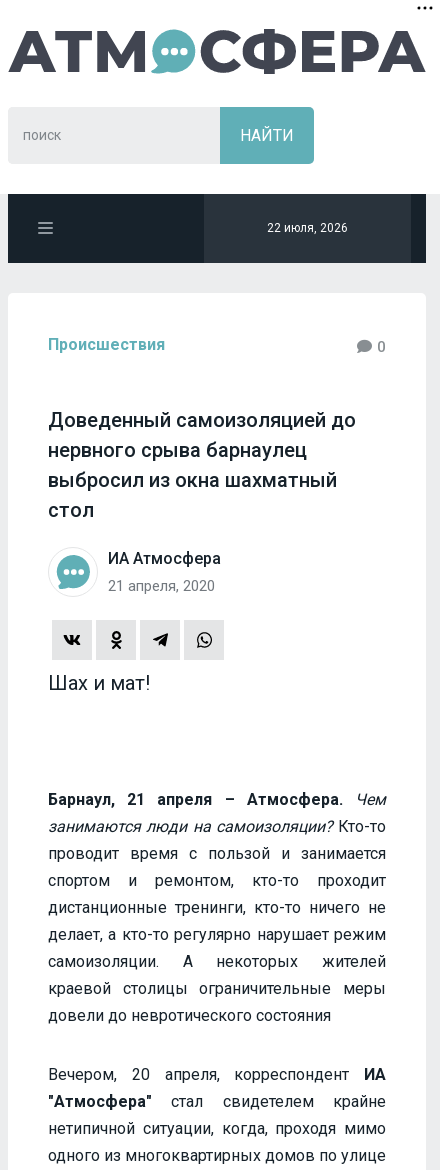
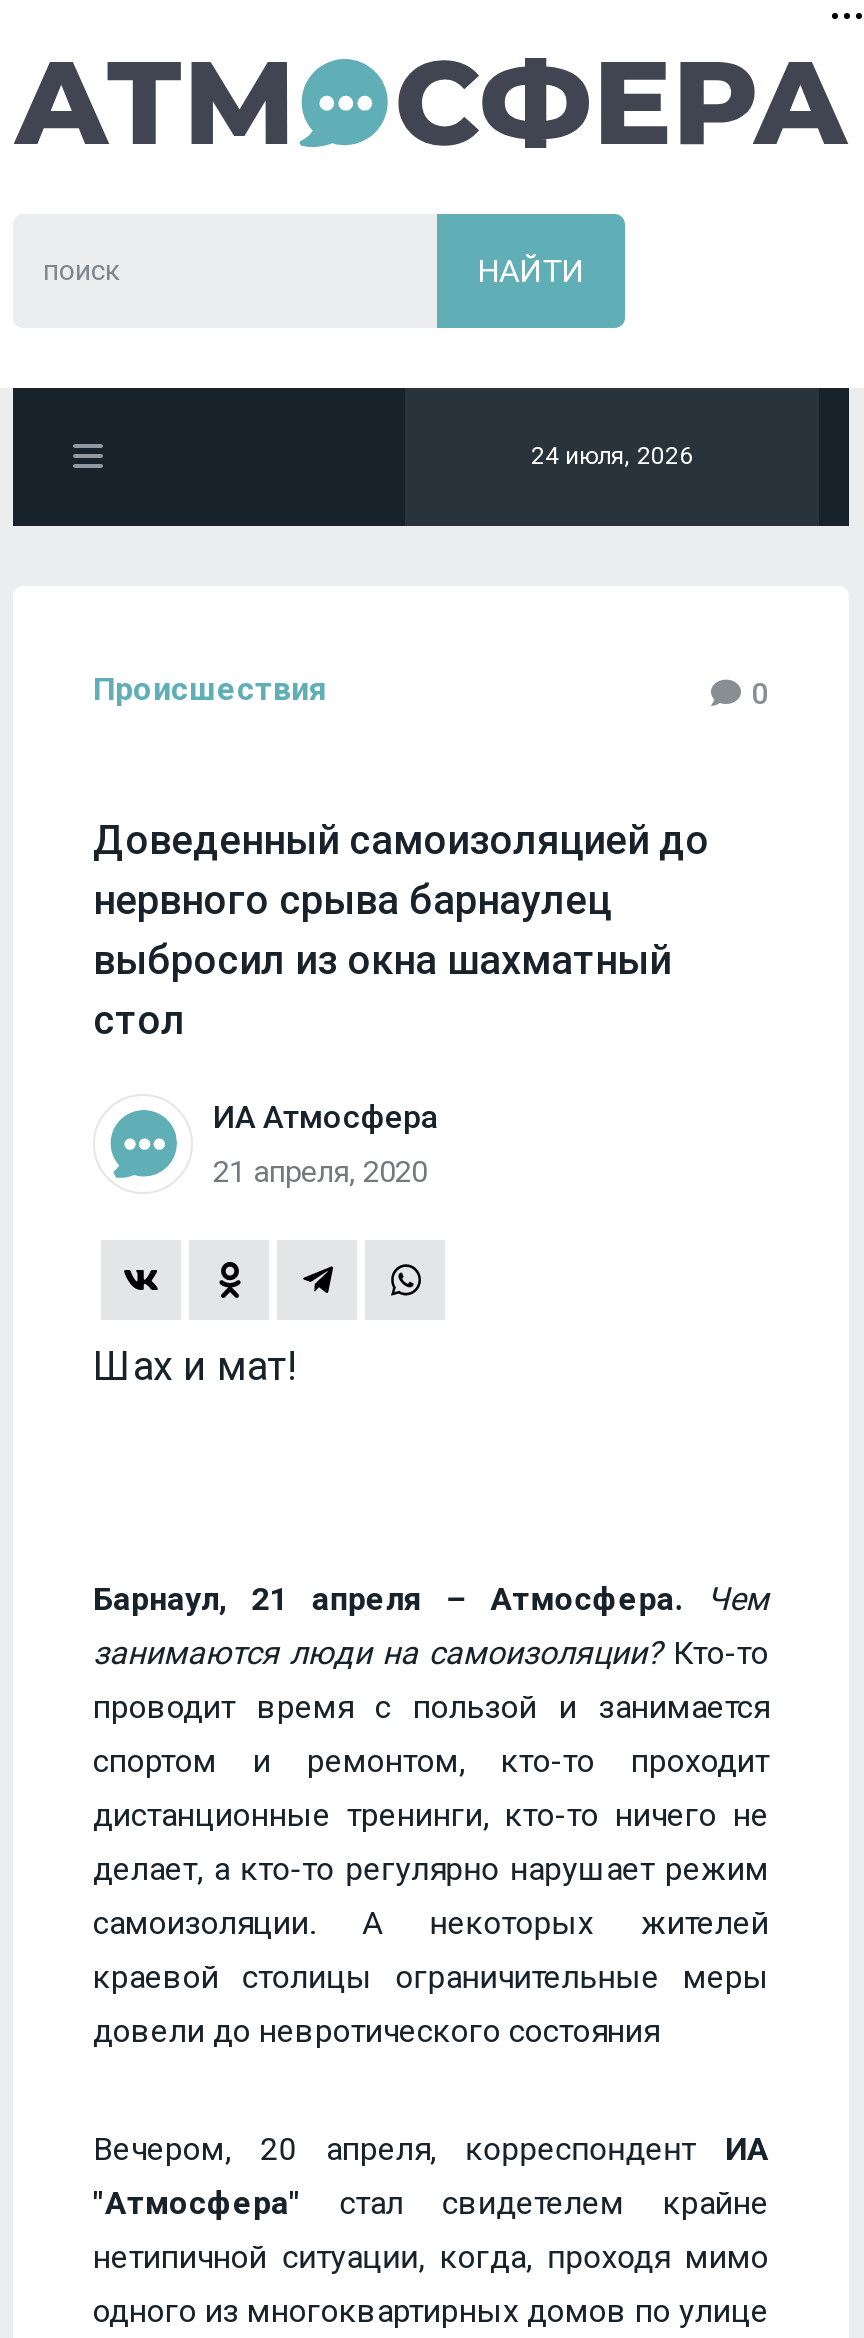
- 22 июля, 2026
+ 24 июля, 2026
